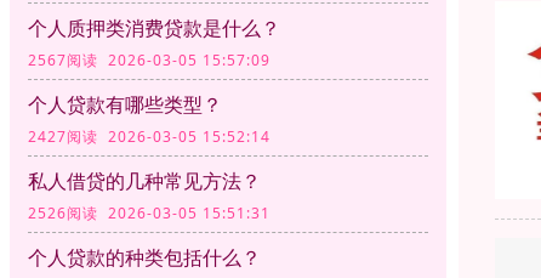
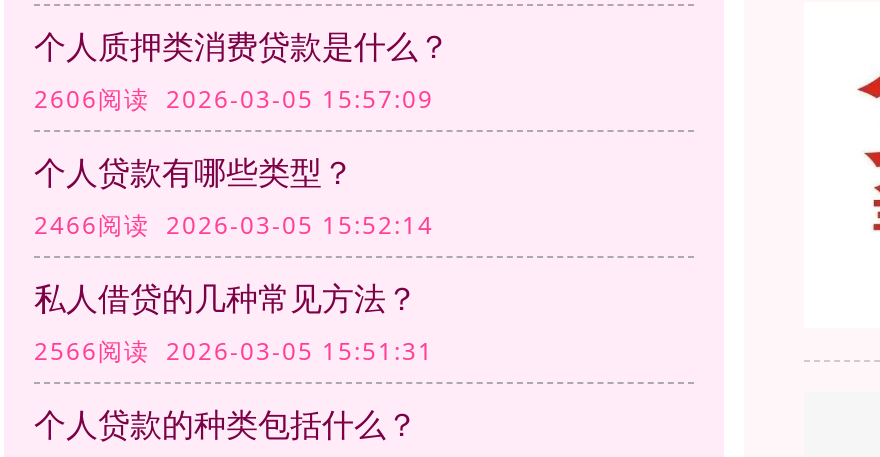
- 2567阅读 2026-03-05 15:57:09
+ 2606阅读 2026-03-05 15:57:09

- 2427阅读 2026-03-05 15:52:14
+ 2466阅读 2026-03-05 15:52:14

- 2526阅读 2026-03-05 15:51:31
+ 2566阅读 2026-03-05 15:51:31
